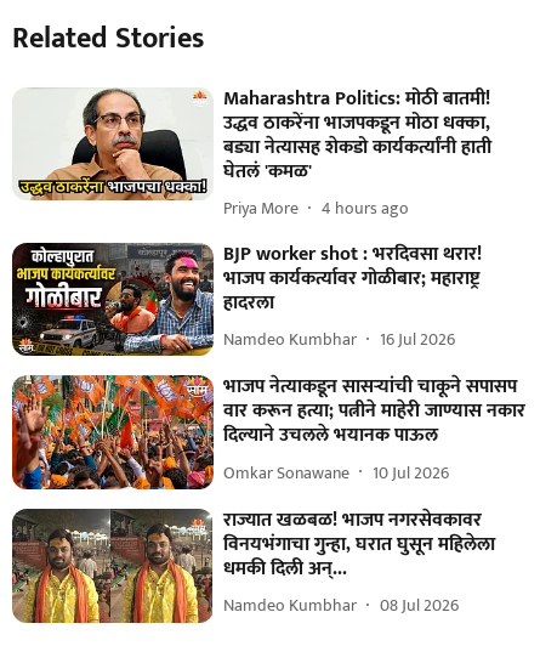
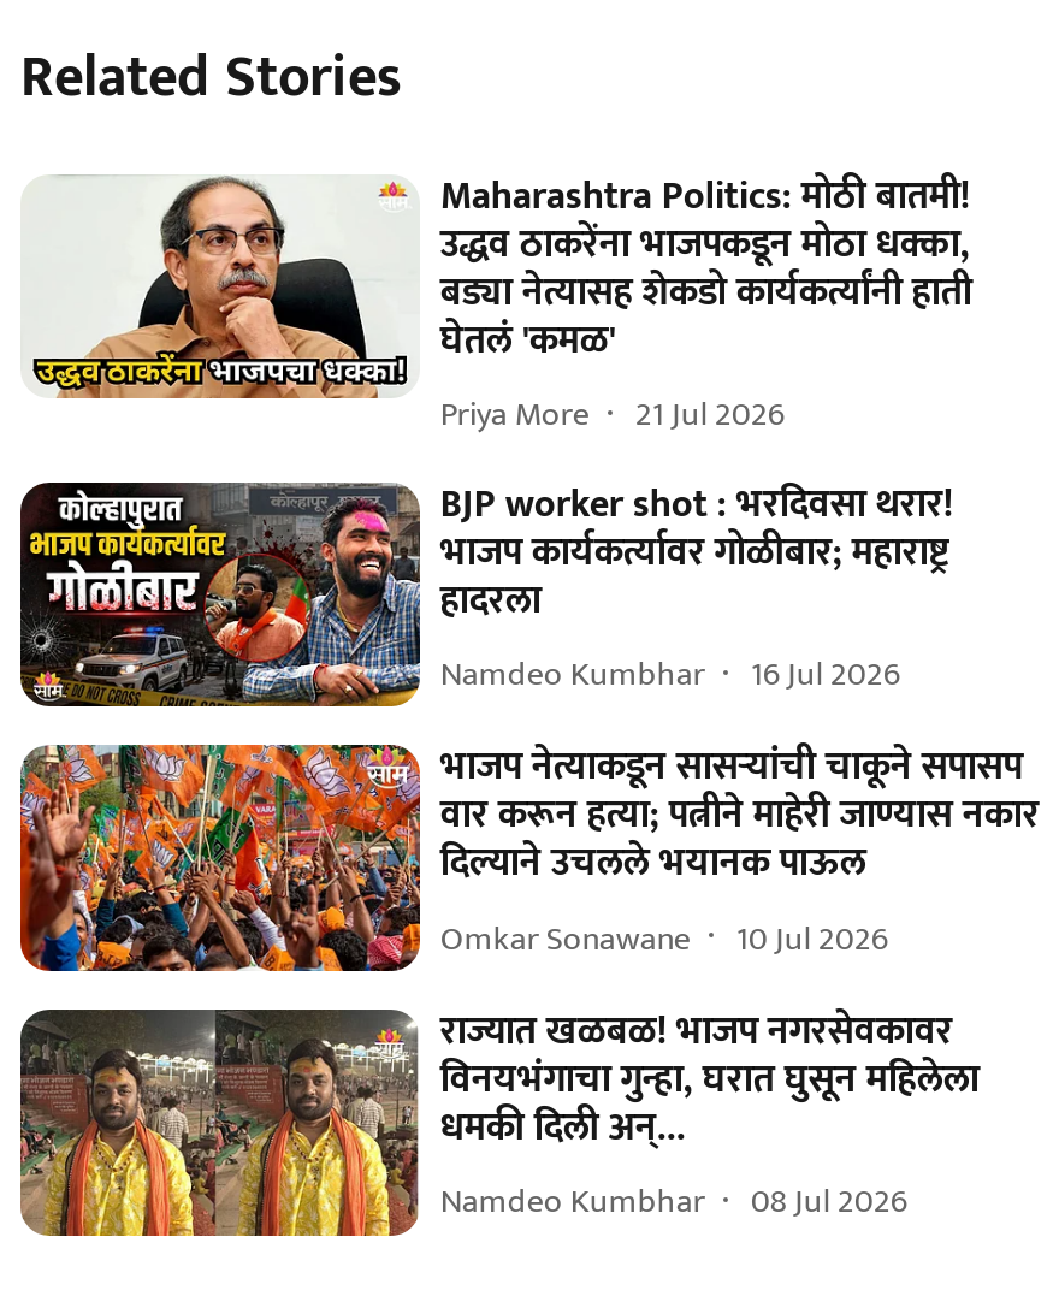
- Priya More 4 hours ago
+ Priya More 21 Jul 2026
